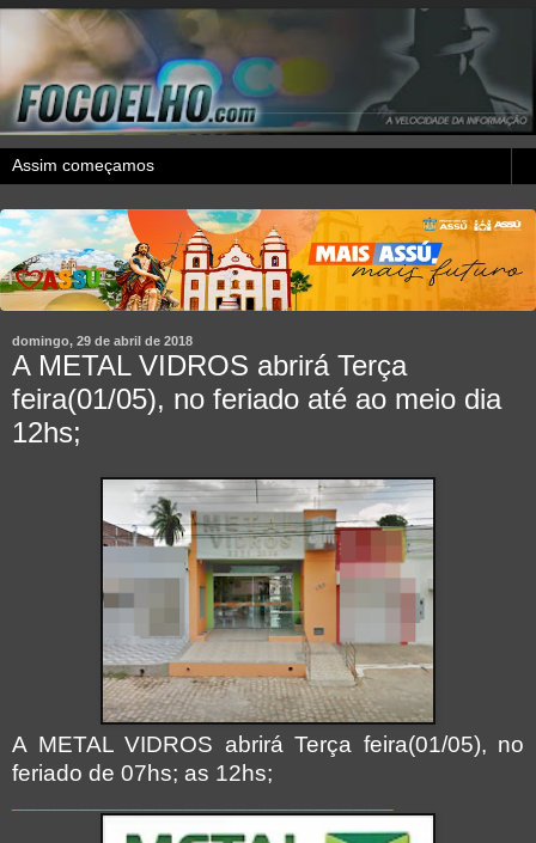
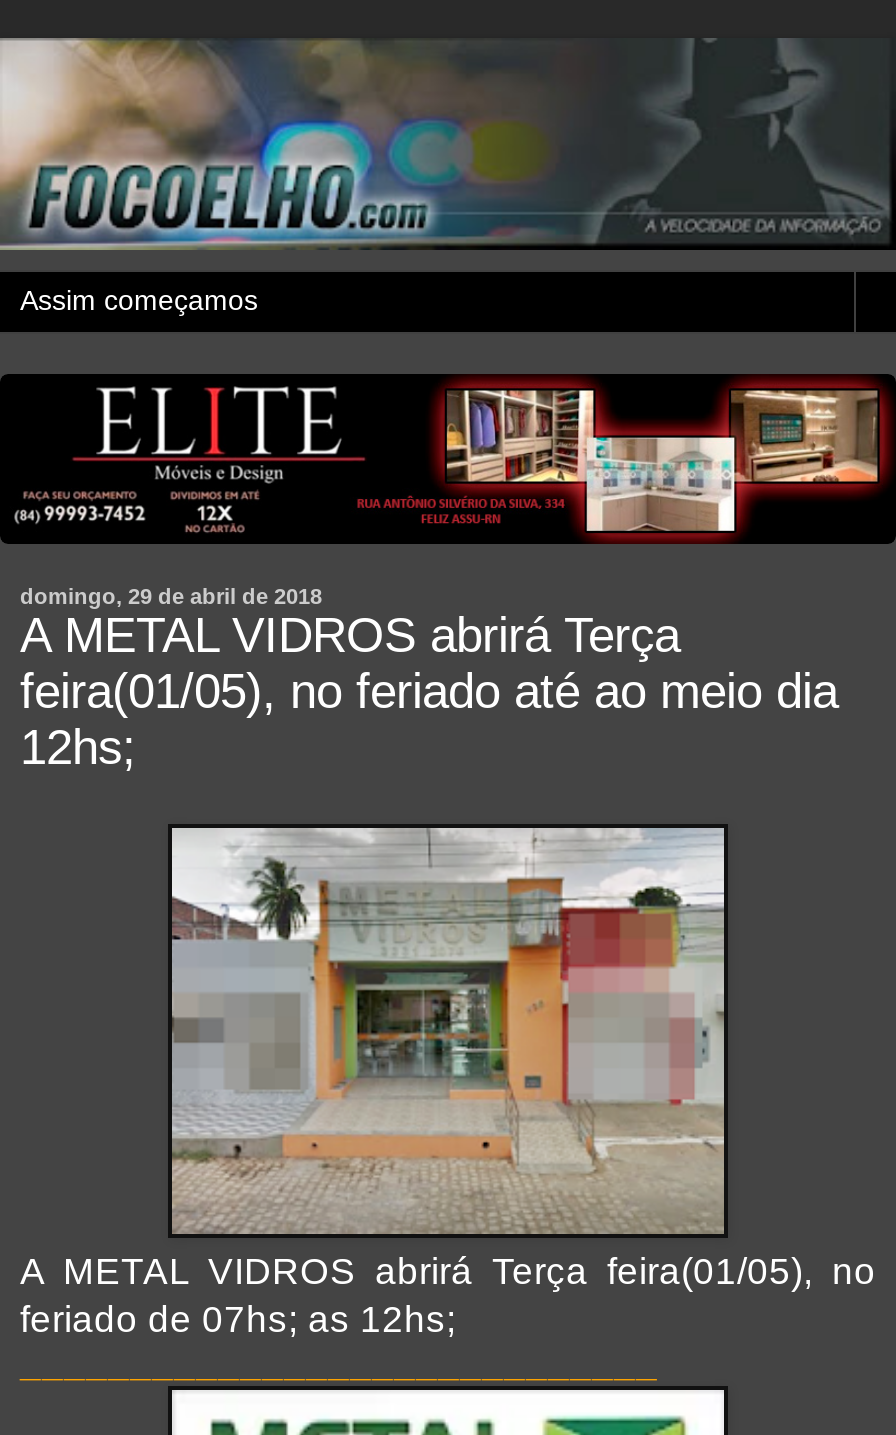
- [image]
+ [image]
